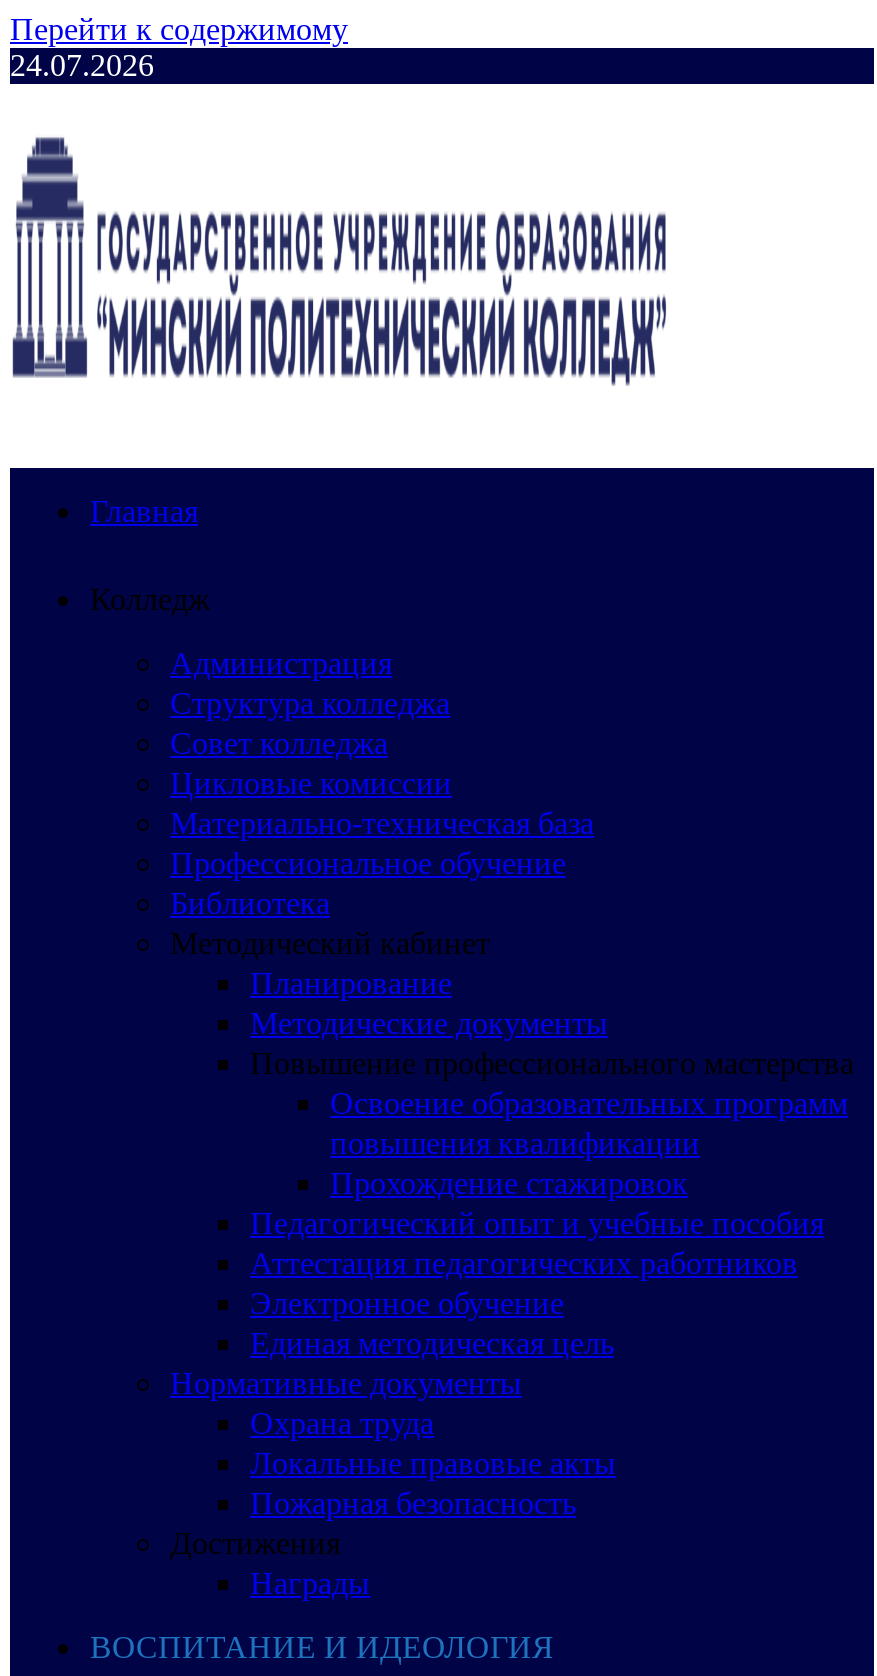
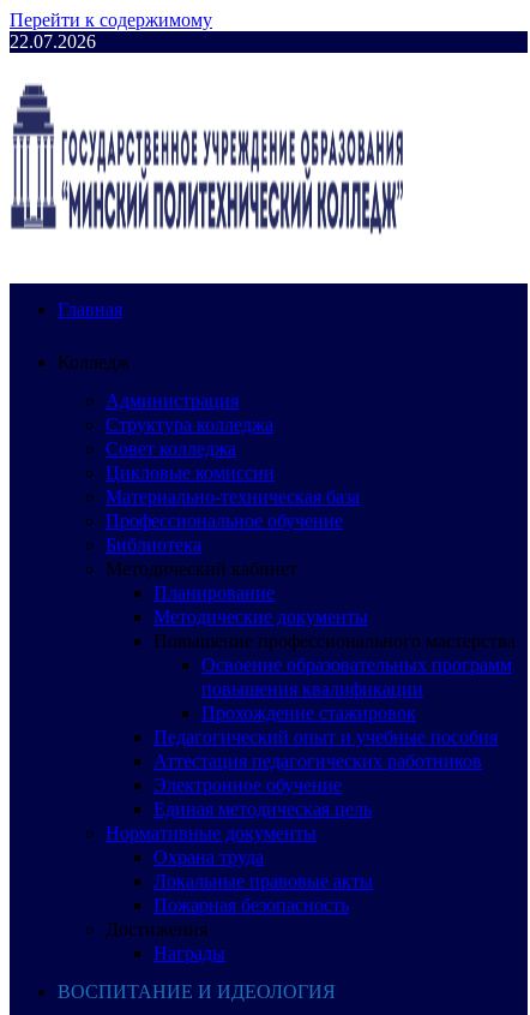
- 24.07.2026
+ 22.07.2026
